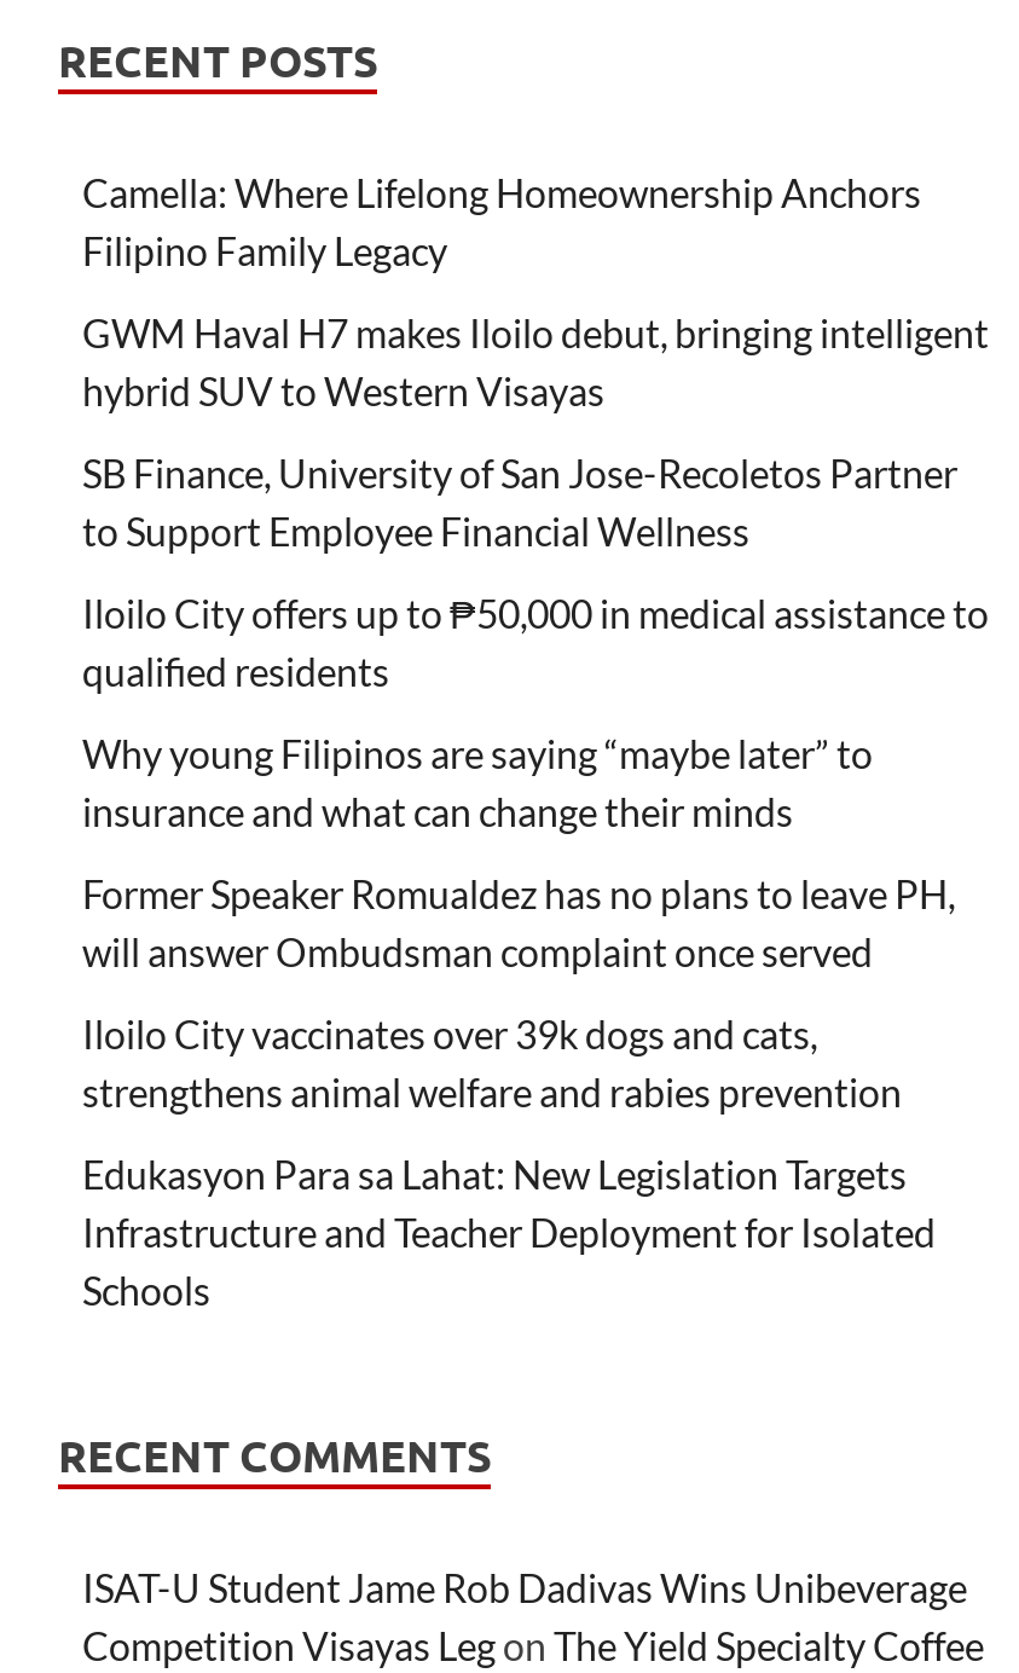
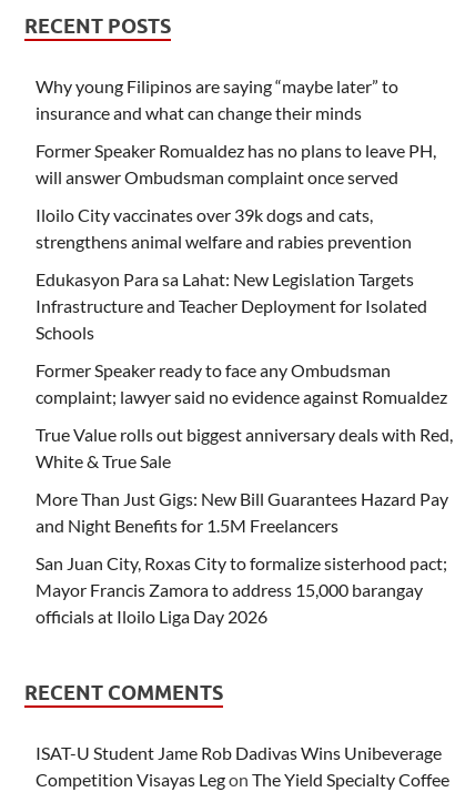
- Camella: Where Lifelong Homeownership Anchors
- Filipino Family Legacy
- GWM Haval H7 makes Iloilo debut, bringing intelligent
- hybrid SUV to Western Visayas
- SB Finance, University of San Jose-Recoletos Partner
- to Support Employee Financial Wellness
- Iloilo City offers up to ₱50,000 in medical assistance to
- qualified residents

moved up: Why young Filipinos are saying “maybe later” to | insurance and what can change their minds | Former Speaker Romualdez has no plans to leave PH, | ... | Infrastructure and Teacher Deployment for Isolated | Schools

+ Former Speaker ready to face any Ombudsman
+ complaint; lawyer said no evidence against Romualdez
+ True Value rolls out biggest anniversary deals with Red,
+ White & True Sale
+ More Than Just Gigs: New Bill Guarantees Hazard Pay
+ and Night Benefits for 1.5M Freelancers
+ San Juan City, Roxas City to formalize sisterhood pact;
+ Mayor Francis Zamora to address 15,000 barangay
+ officials at Iloilo Liga Day 2026
